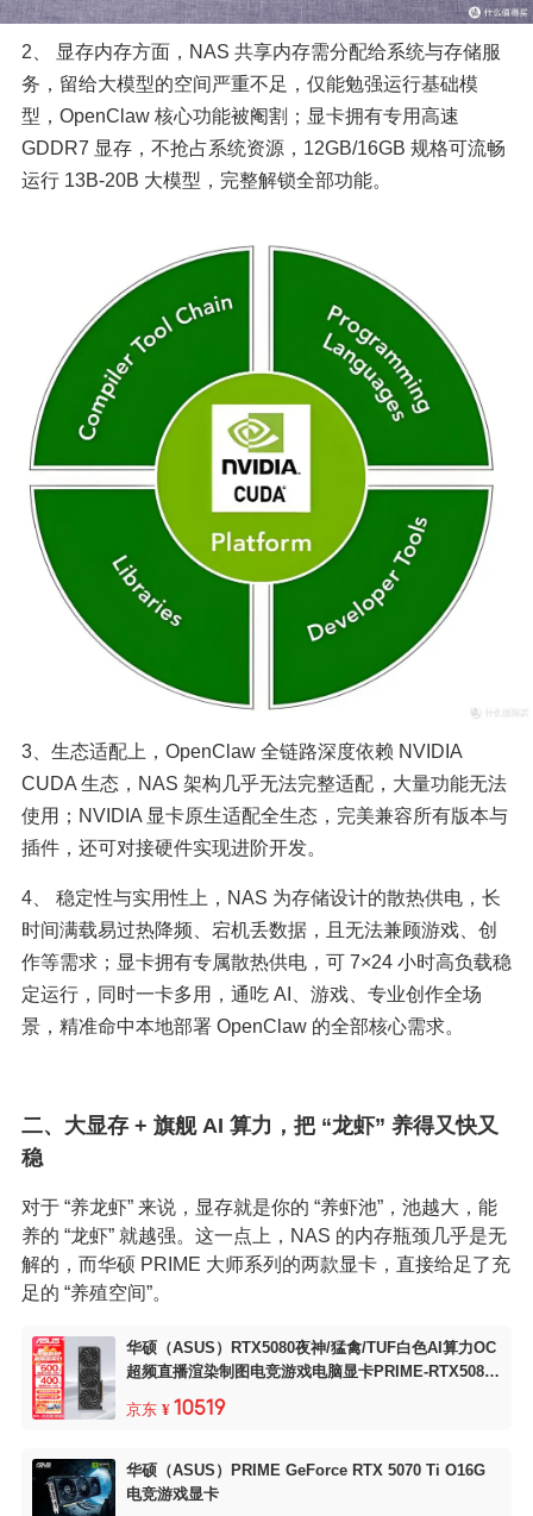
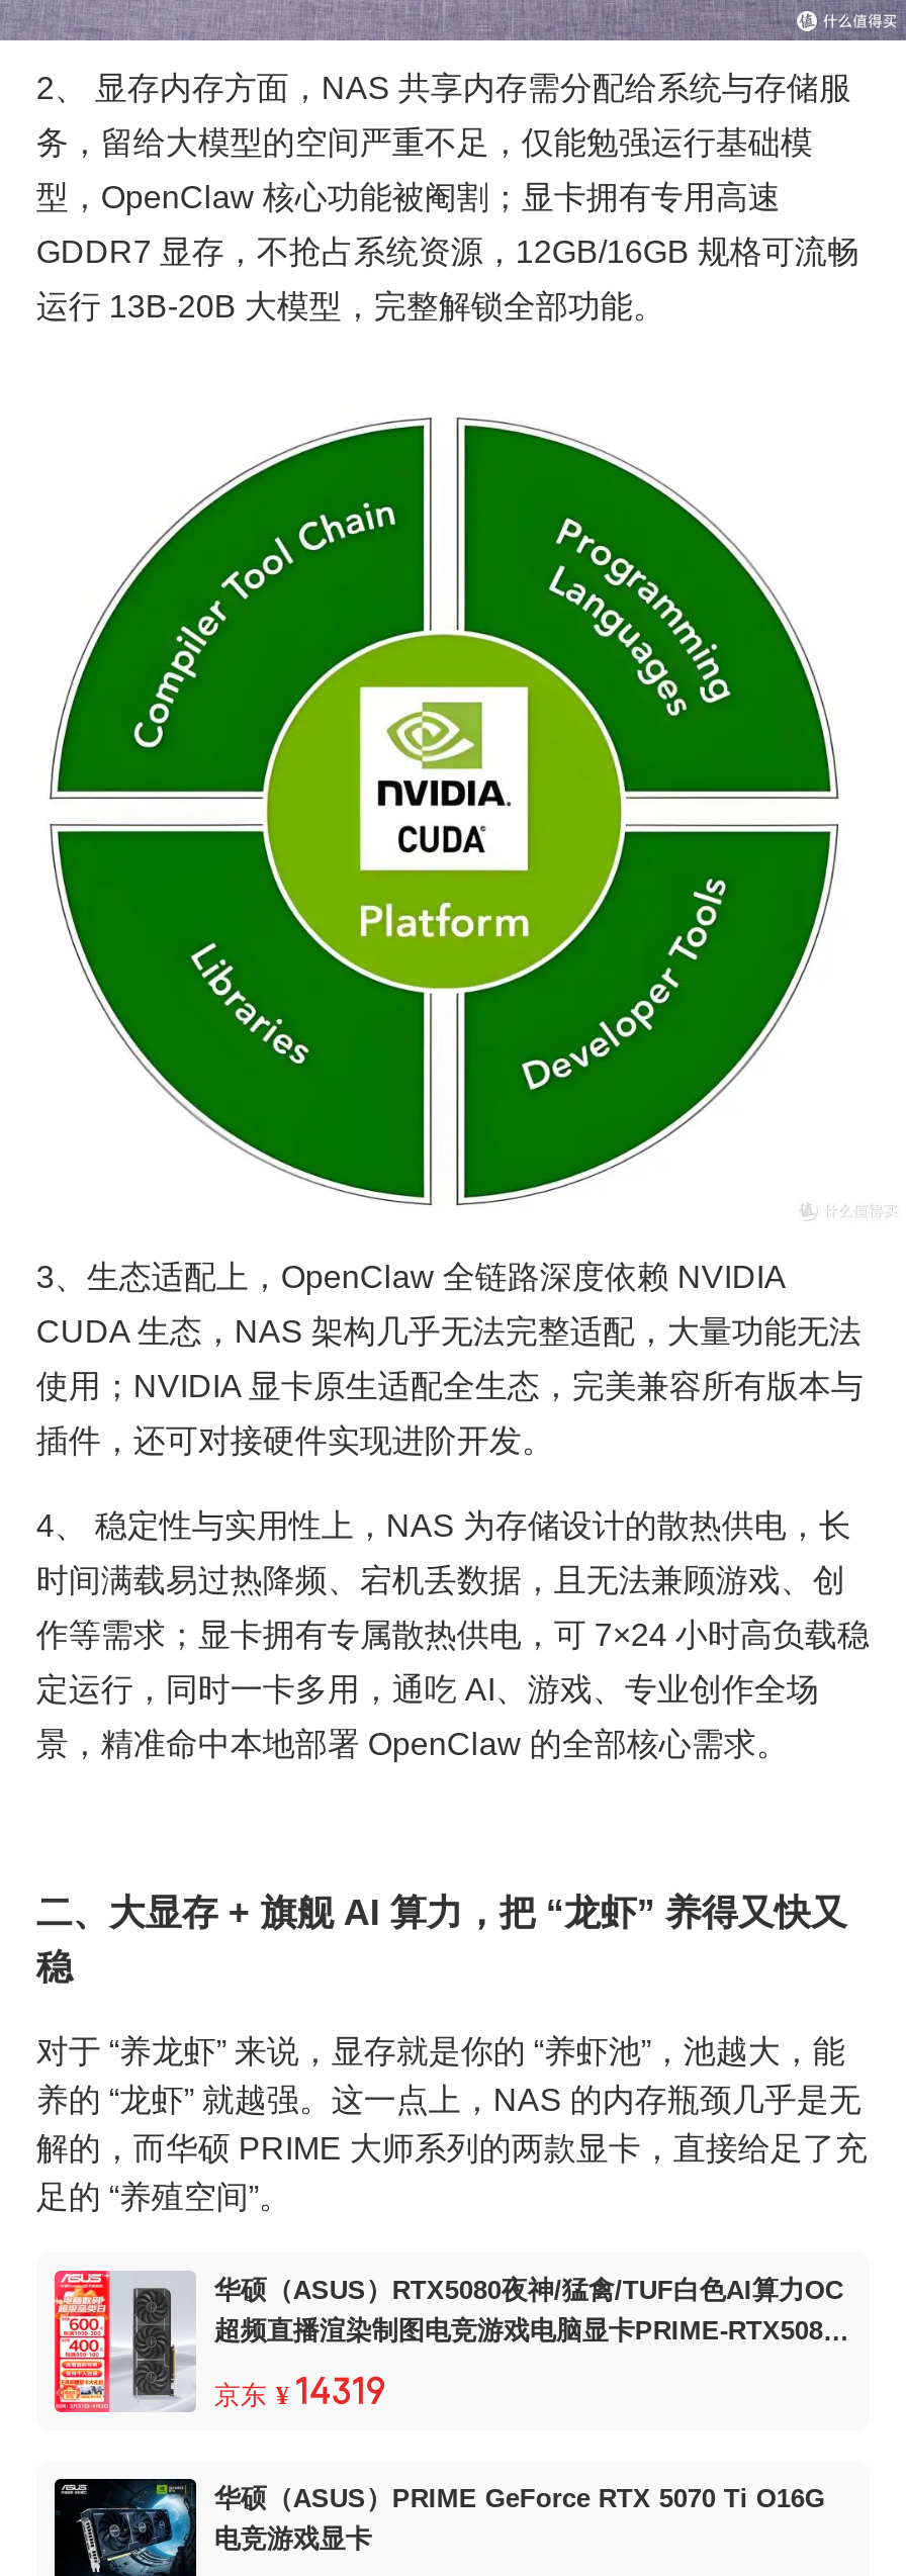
- 京东 ¥ 10519
+ 京东 ¥ 14319
